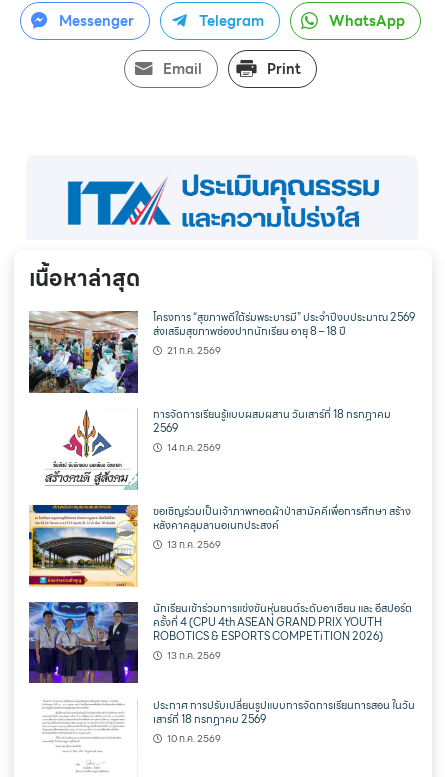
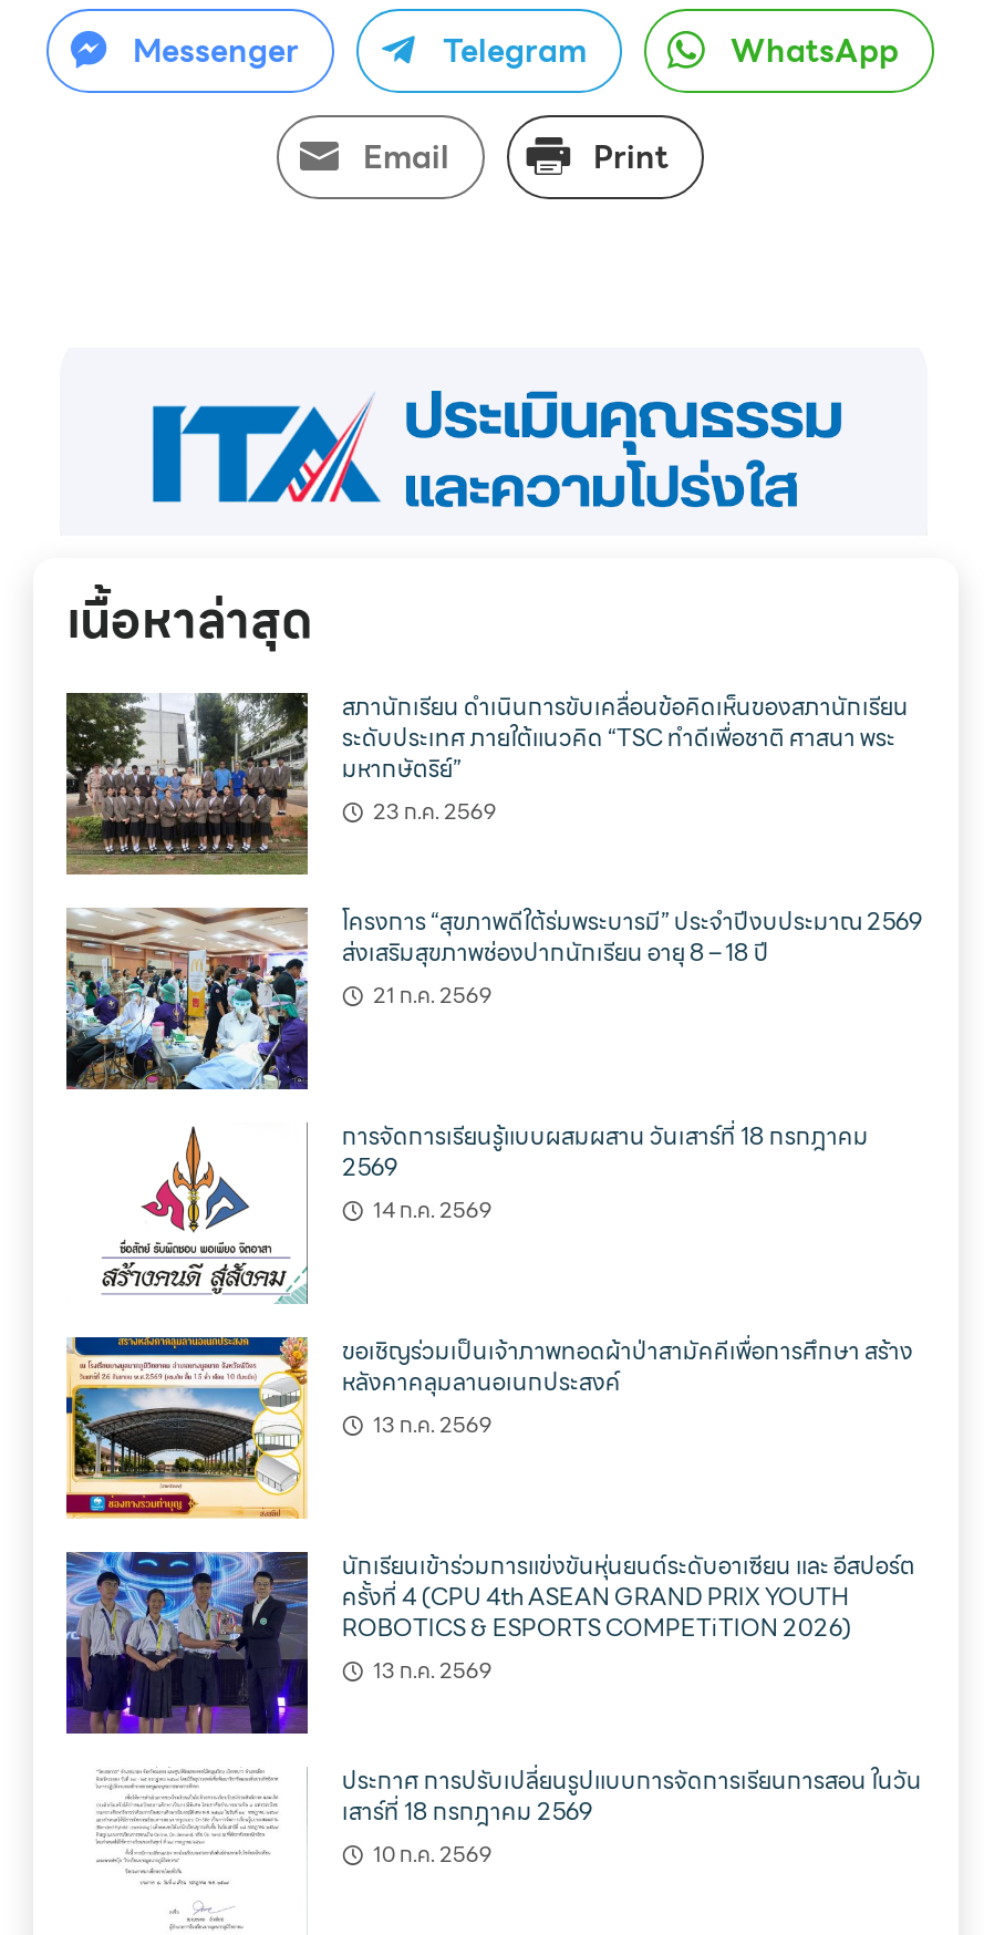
+ [image]
+ สภานักเรียน ดำเนินการขับเคลื่อนข้อคิดเห็นของสภานักเรียน
+ ระดับประเทศ ภายใต้แนวคิด “TSC ทำดีเพื่อชาติ ศาสนา พระ
+ มหากษัตริย์”
+ 23 ก.ค. 2569
